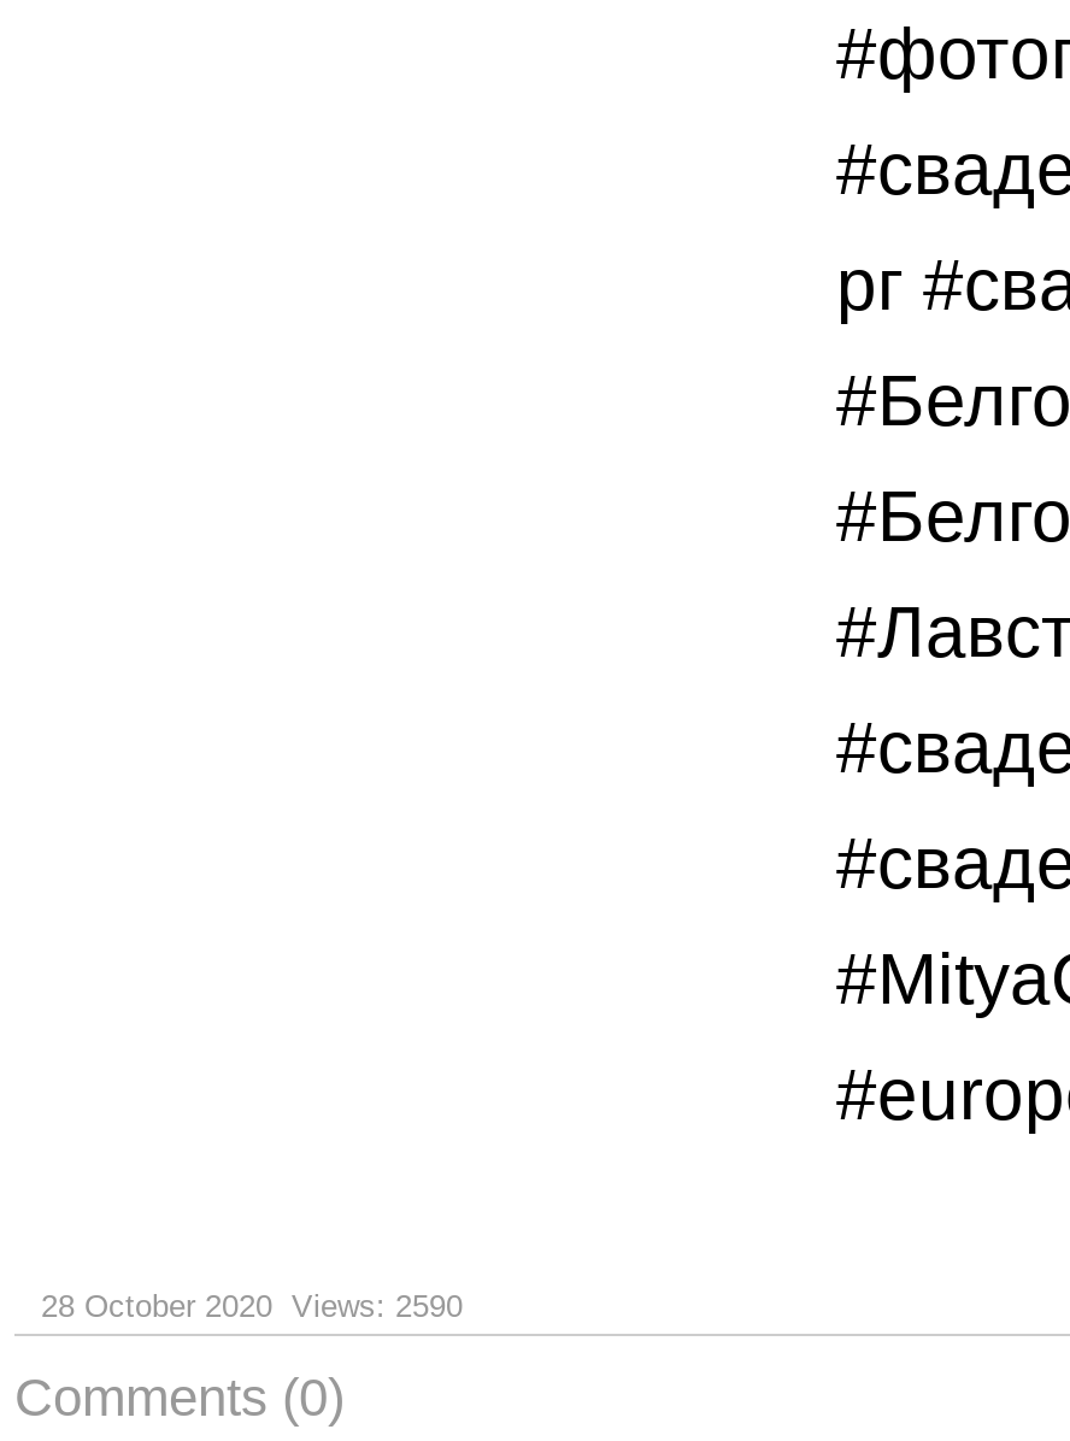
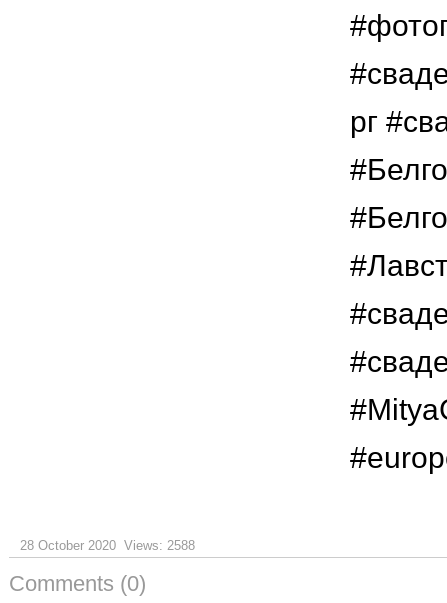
- 28 October 2020 Views: 2590
+ 28 October 2020 Views: 2588
